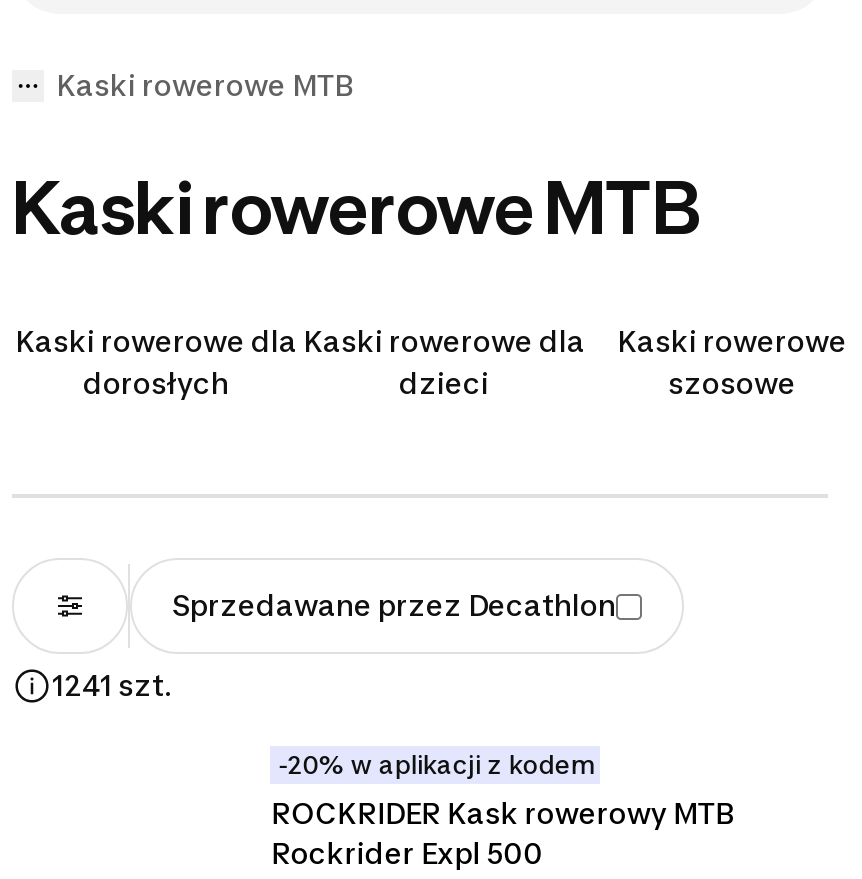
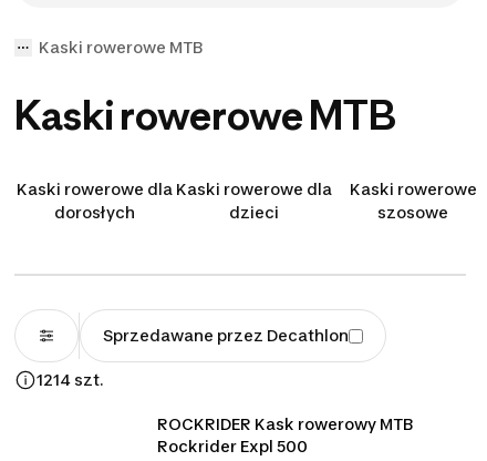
- 1241 szt.
- -20% w aplikacji z kodem
+ 1214 szt.
